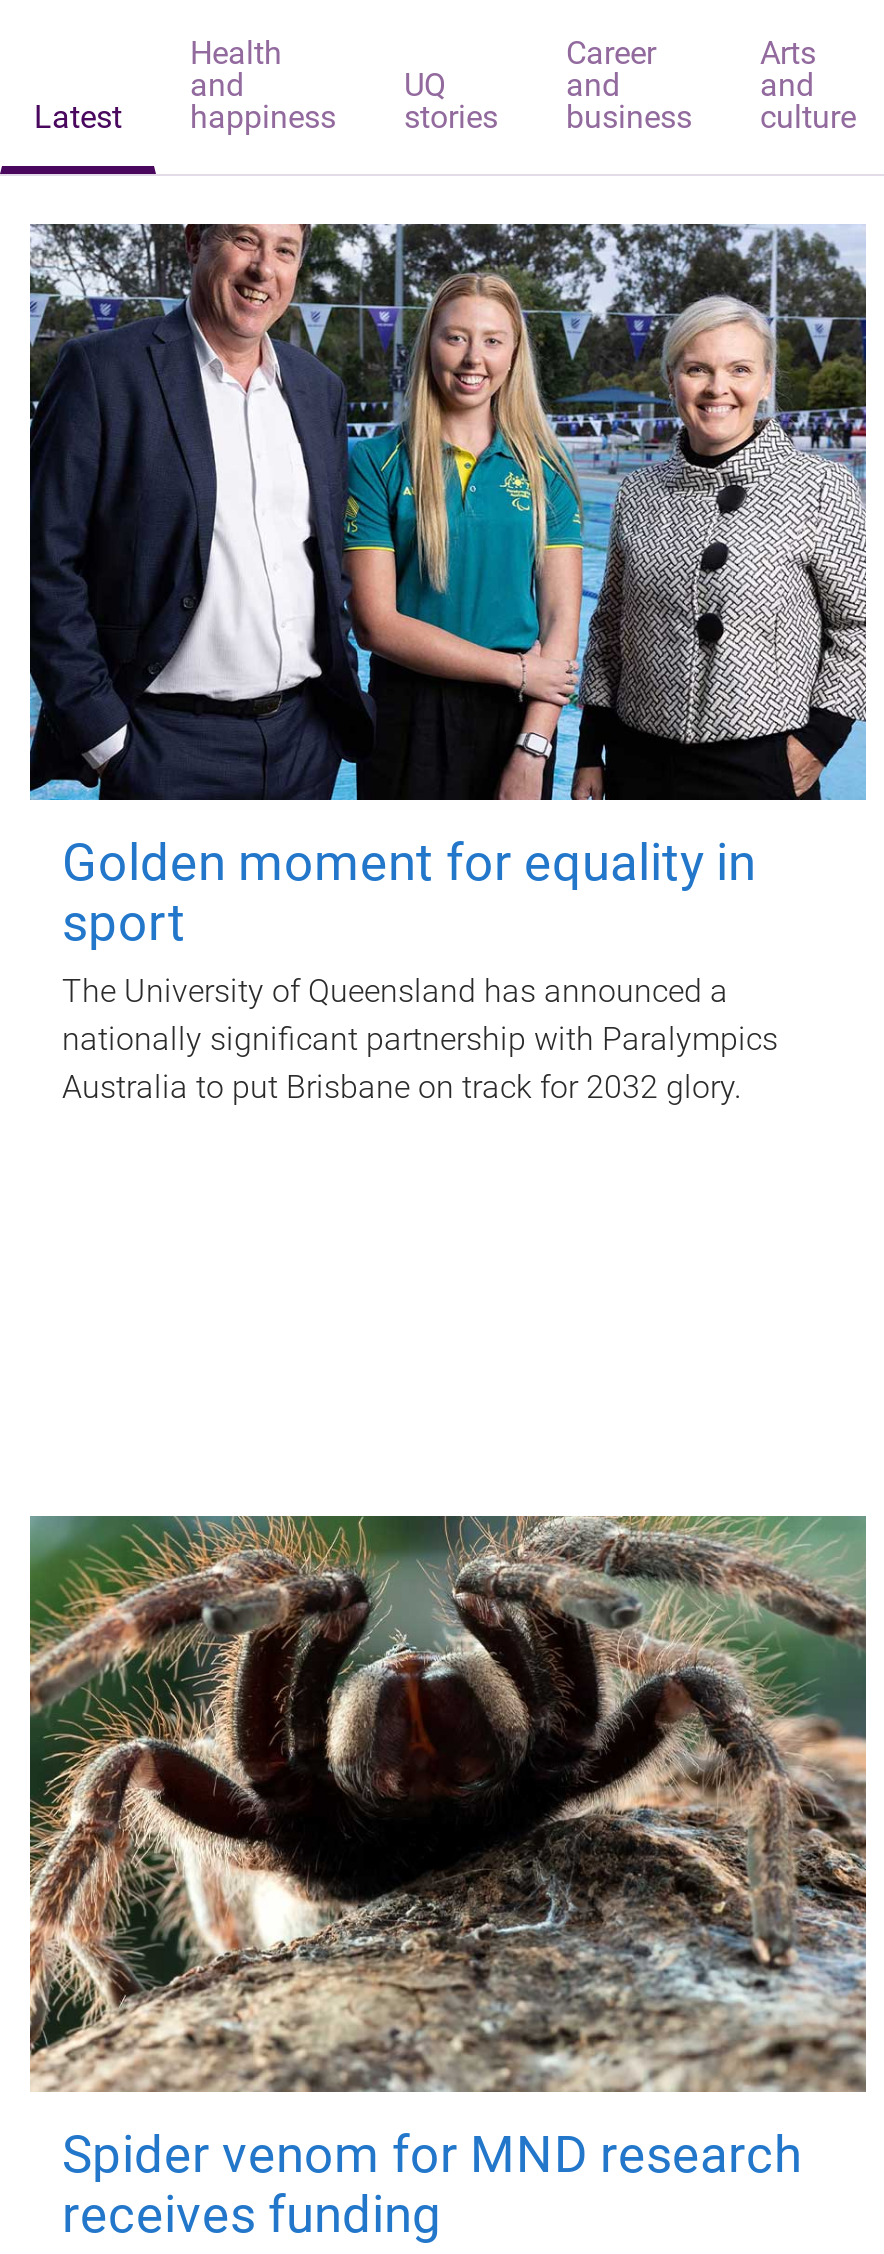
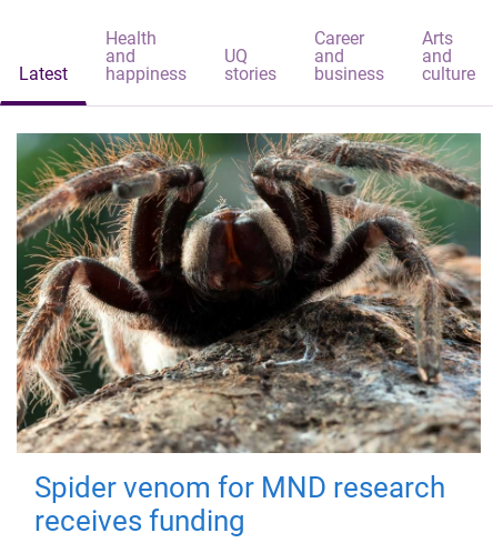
- [image]
- Golden moment for equality in
- sport
- The University of Queensland has announced a
- nationally significant partnership with Paralympics
- Australia to put Brisbane on track for 2032 glory.
